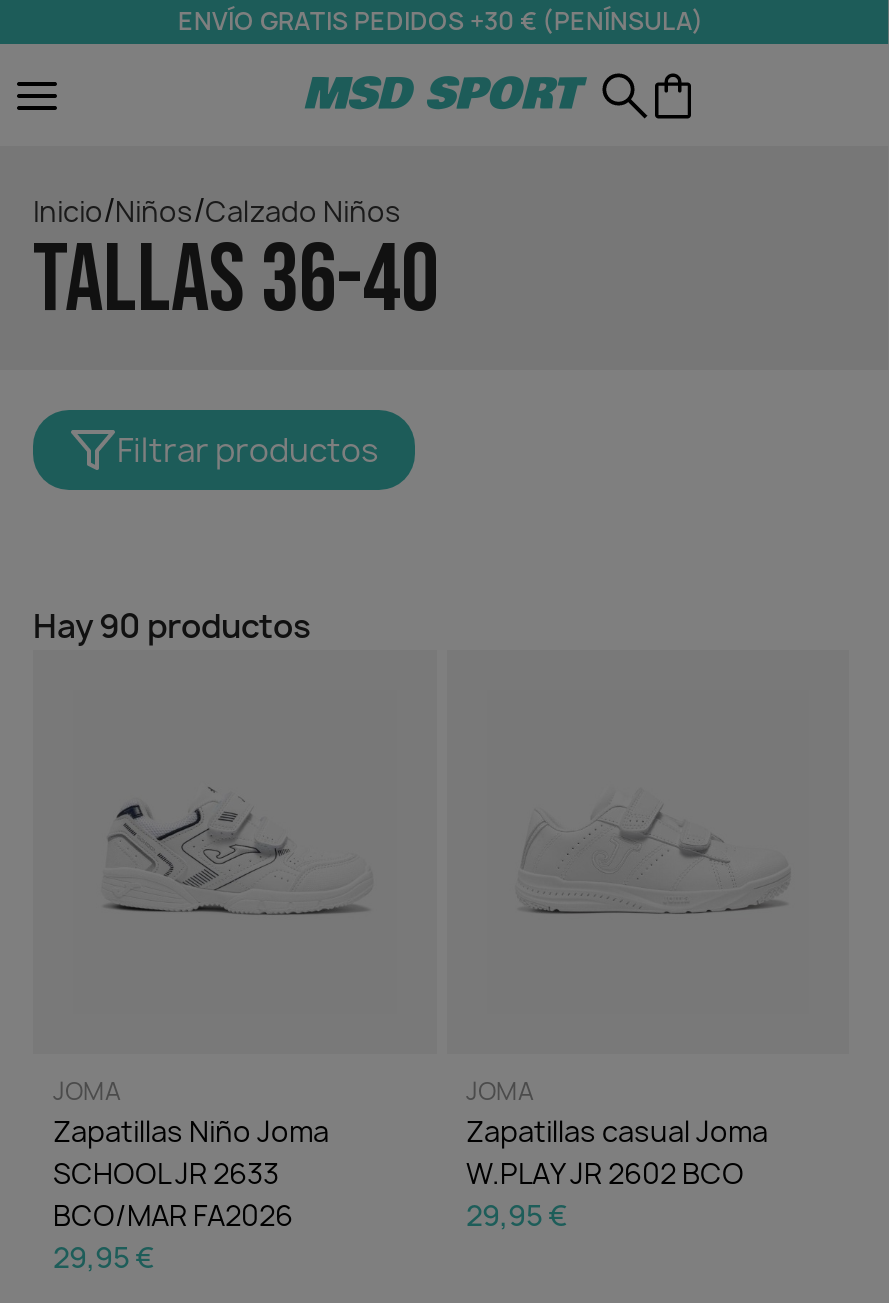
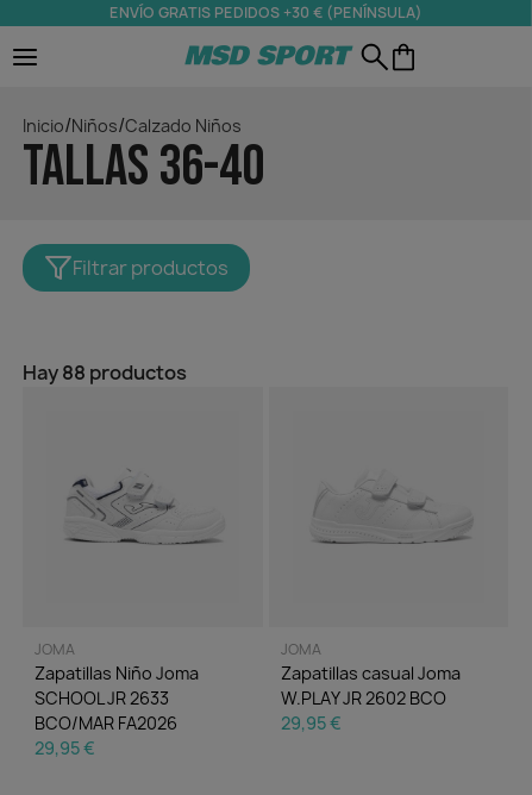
- Hay 90 productos
+ Hay 88 productos
